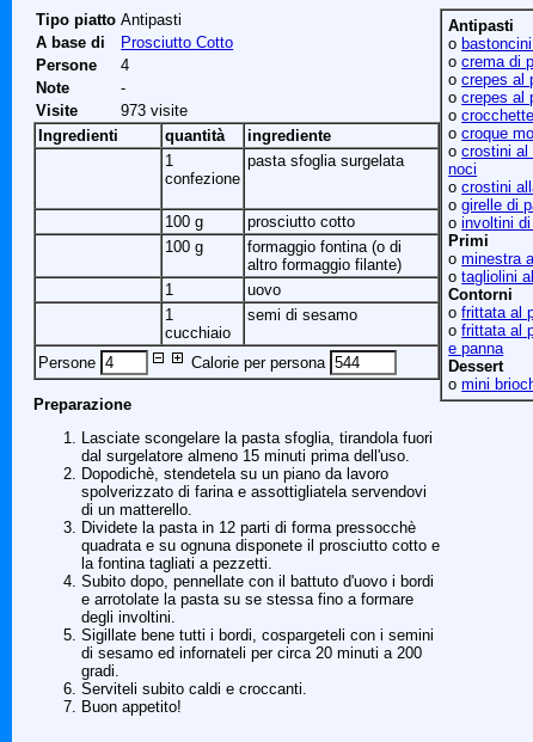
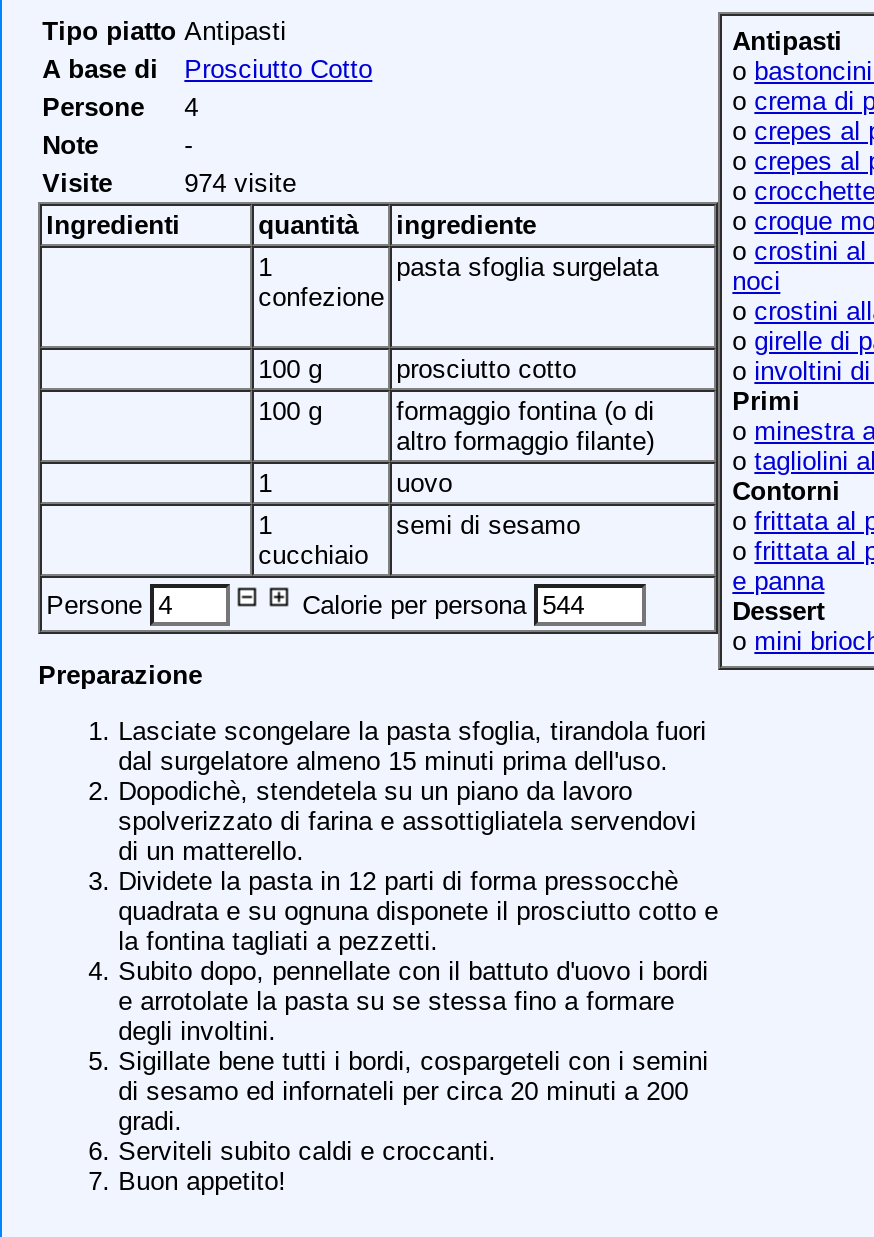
- 973 visite
+ 974 visite
